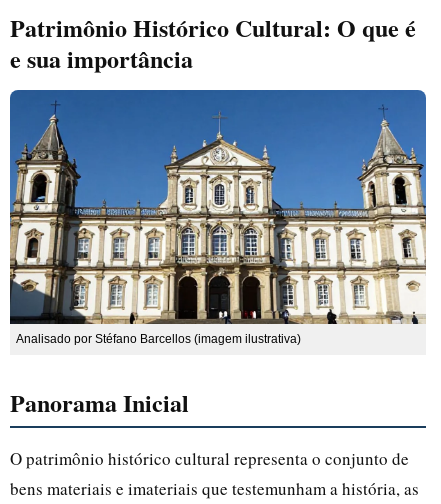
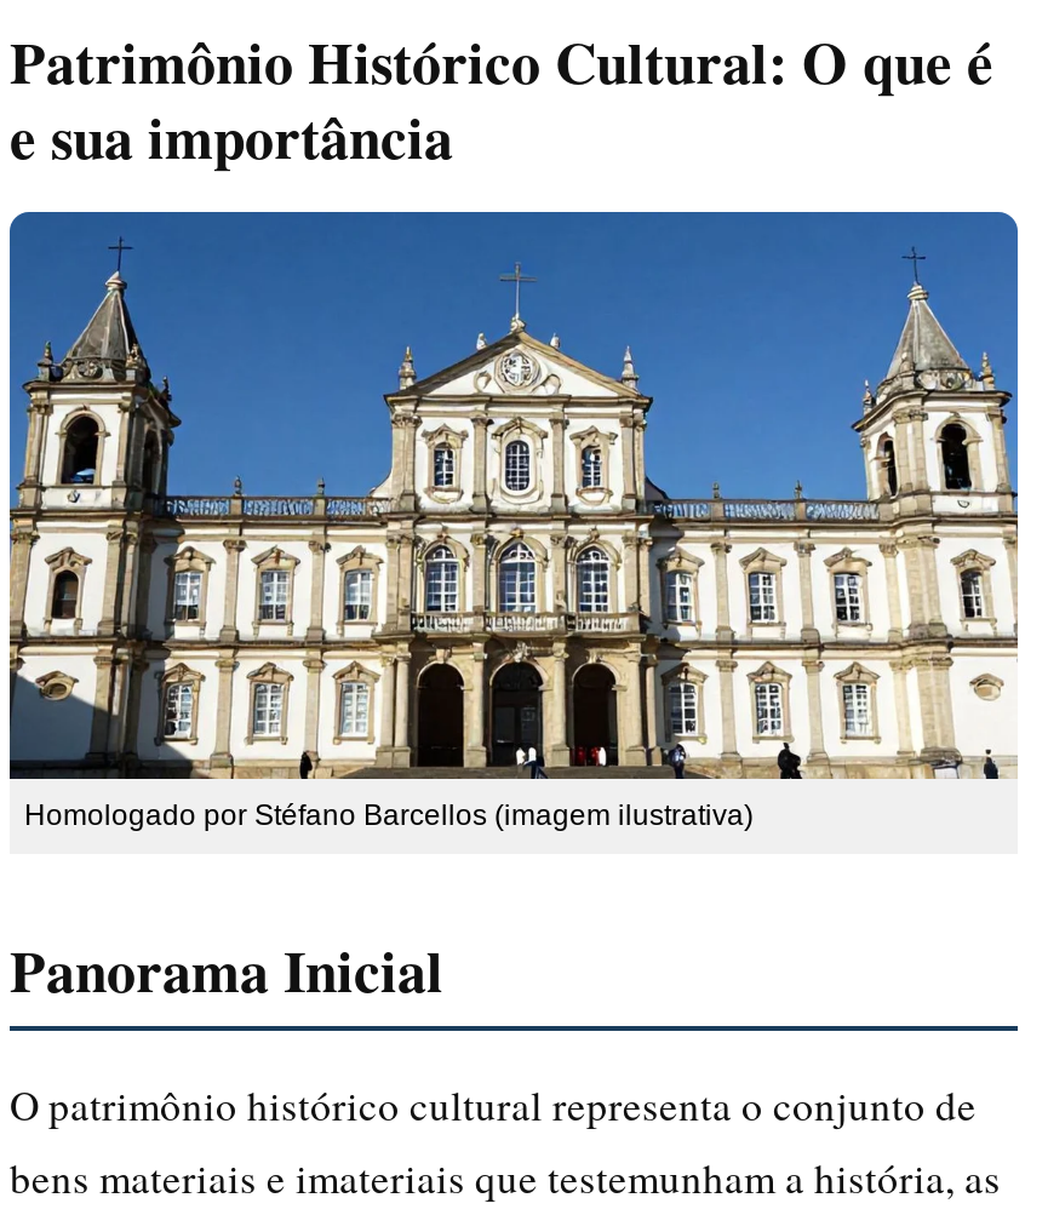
- Analisado por Stéfano Barcellos (imagem ilustrativa)
+ Homologado por Stéfano Barcellos (imagem ilustrativa)
